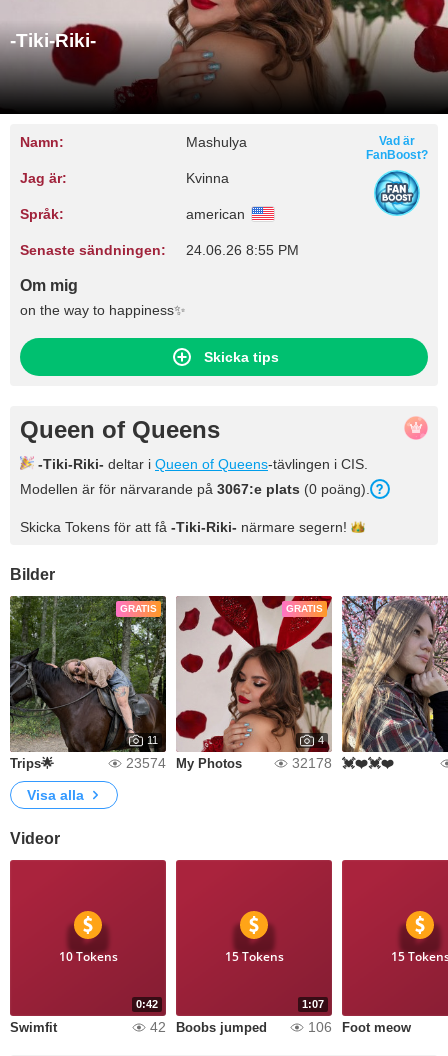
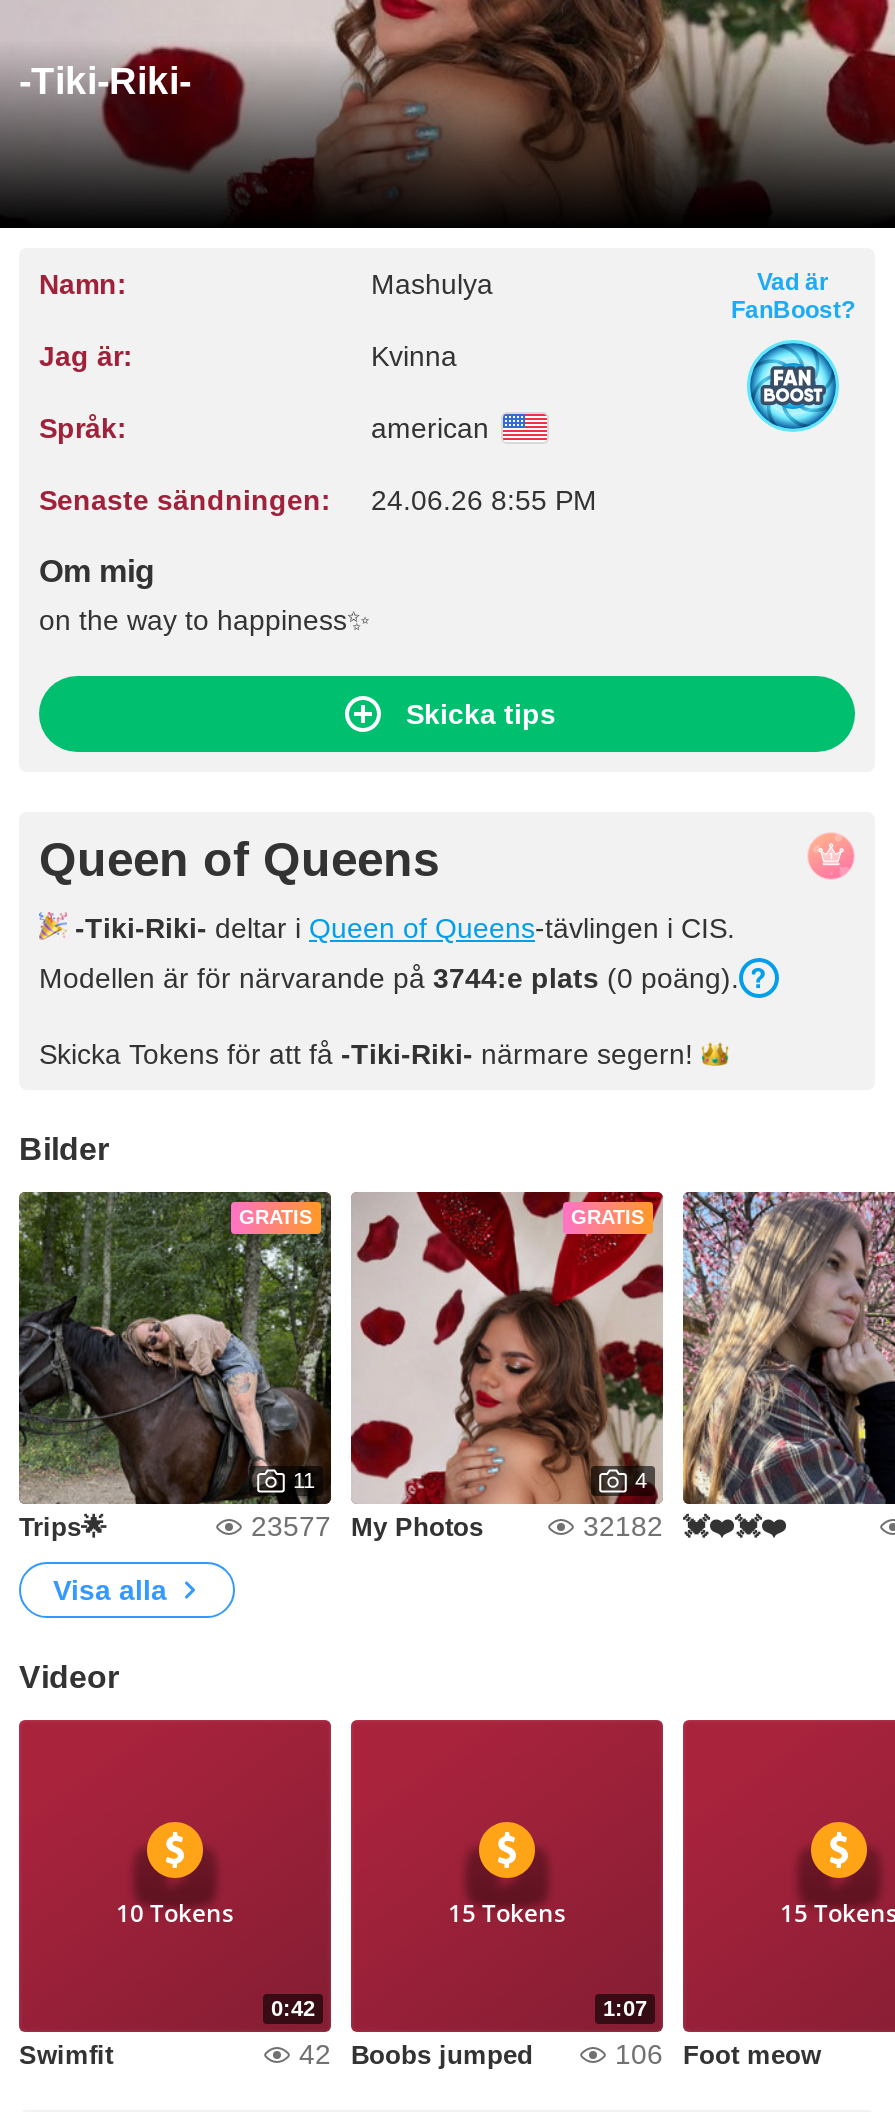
- Modellen är för närvarande på 3067:e plats (0 poäng).
+ Modellen är för närvarande på 3744:e plats (0 poäng).

- 23574 My Photos
+ 23577 My Photos

- 32178
+ 32182
